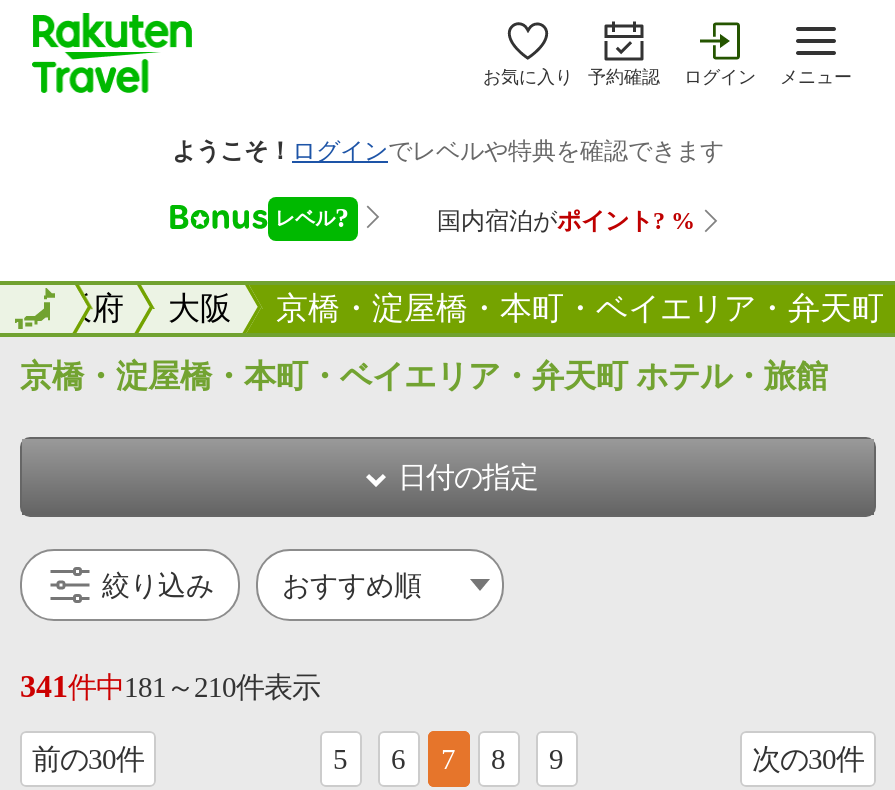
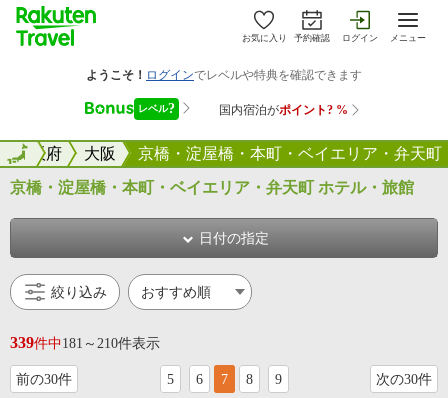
- 341件中181～210件表示
+ 339件中181～210件表示
